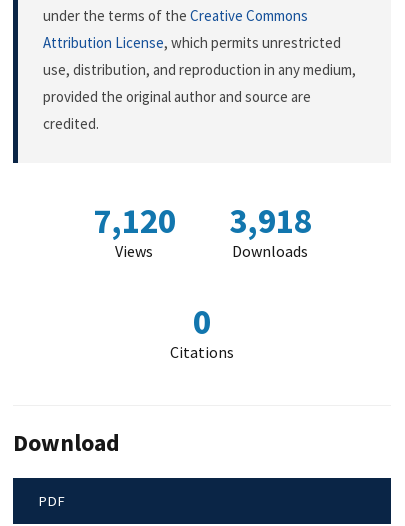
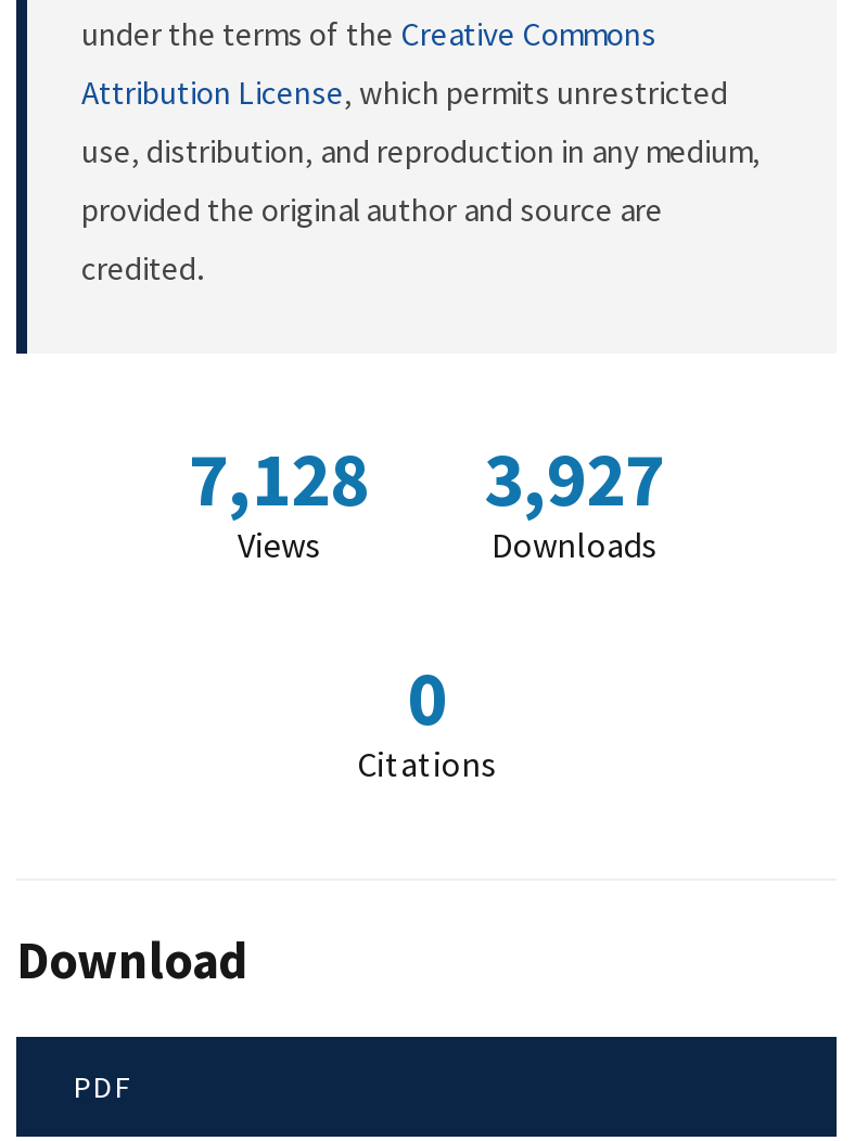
- 7,120
+ 7,128

- 3,918
+ 3,927
